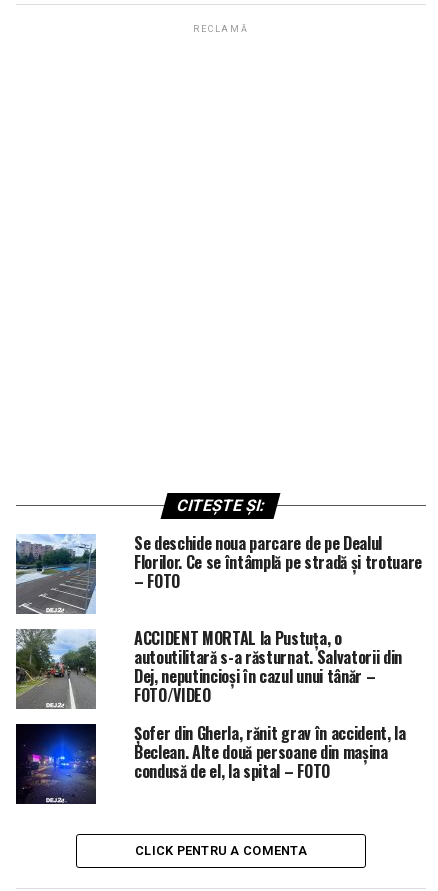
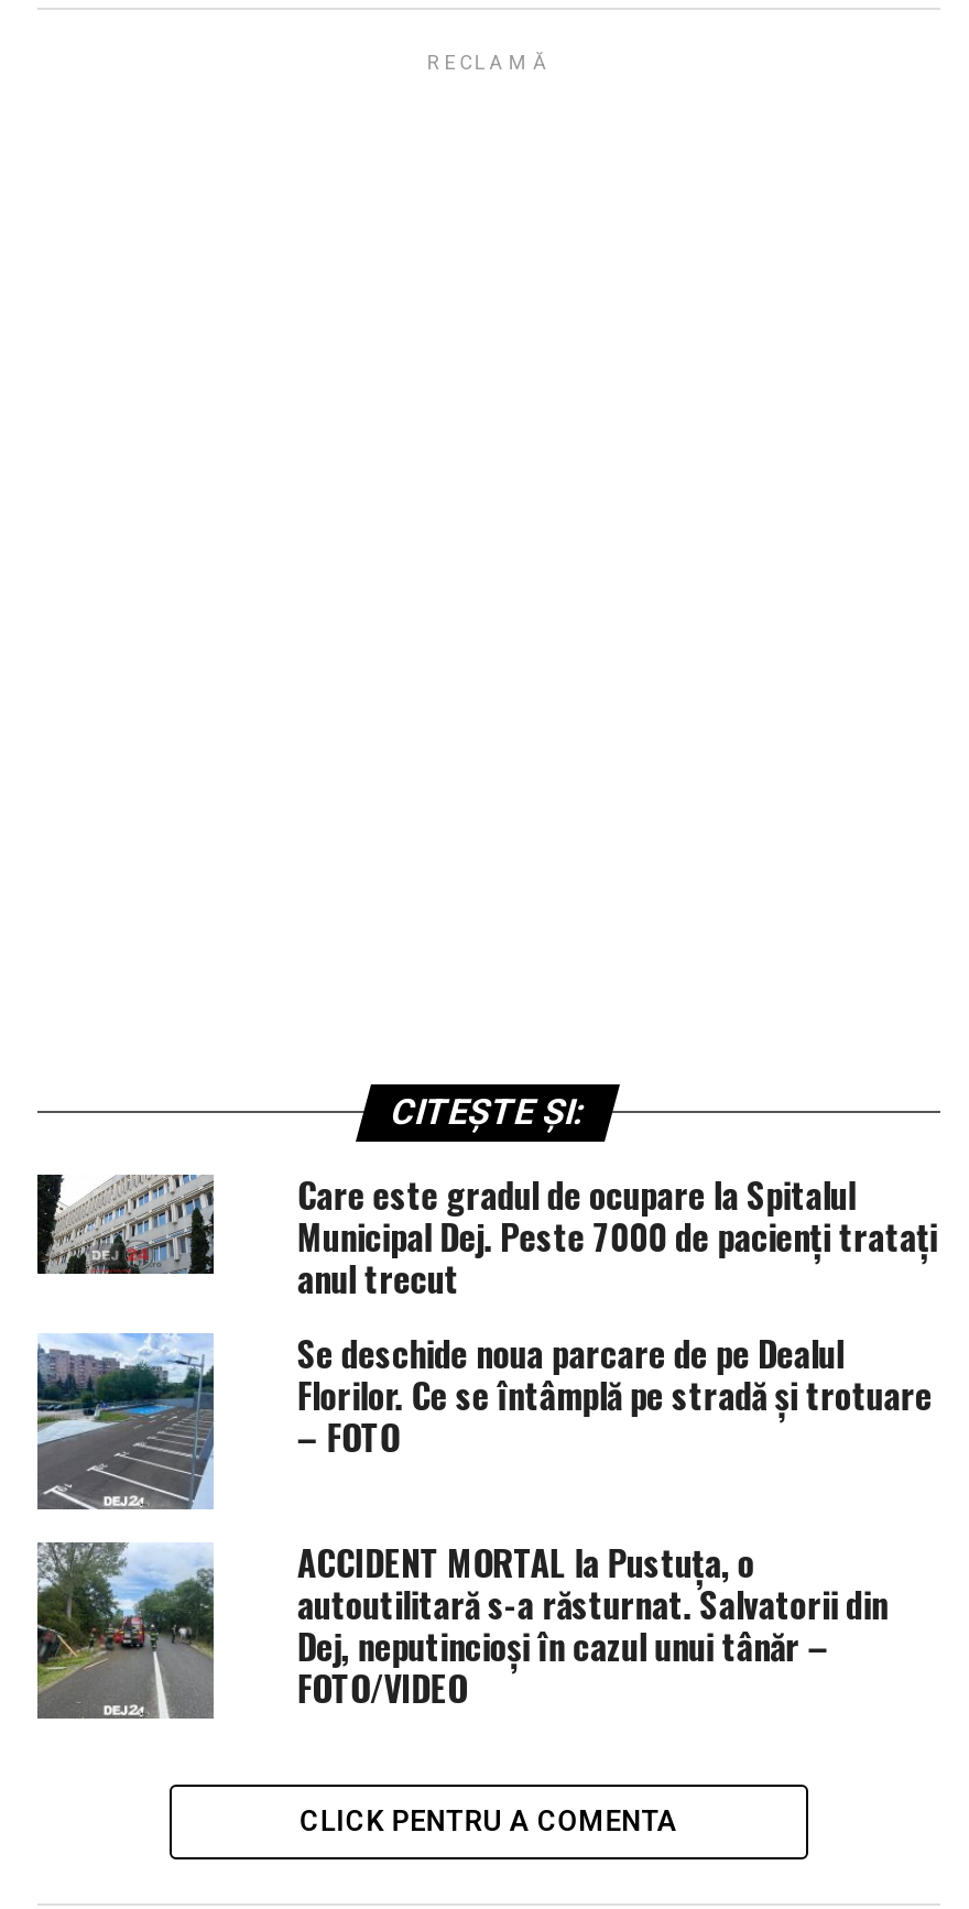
+ [image]
+ Care este gradul de ocupare la Spitalul
+ Municipal Dej. Peste 7000 de pacienți tratați
+ anul trecut

moved down: [image] | Se deschide noua parcare de pe Dealul | Florilor. Ce se întâmplă pe stradă și trotuare | – FOTO | ACCIDENT MORTAL la Pustuța, o | autoutilitară s-a răsturnat. Salvatorii din | Dej, neputincioși în cazul unui tânăr – | FOTO/VIDEO

- [image]
- Șofer din Gherla, rănit grav în accident, la
- Beclean. Alte două persoane din mașina
- condusă de el, la spital – FOTO
